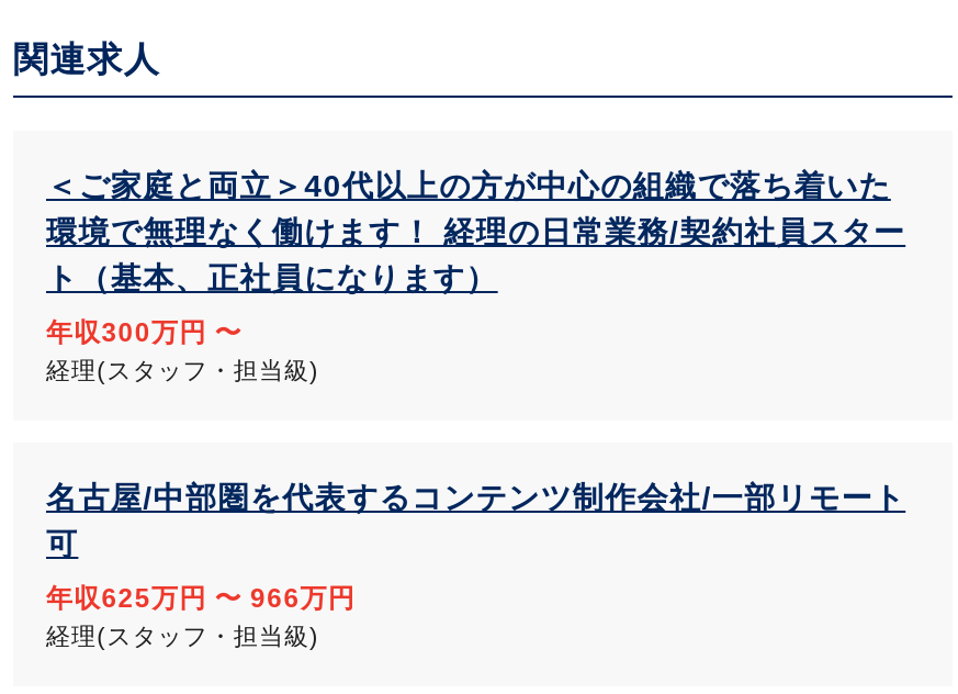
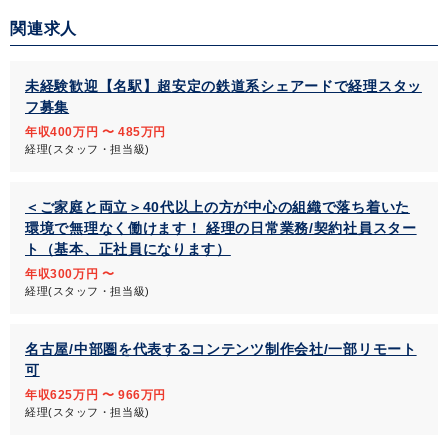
+ 未経験歓迎【名駅】超安定の鉄道系シェアードで経理スタッ
+ フ募集
+ 年収400万円 〜 485万円
+ 経理(スタッフ・担当級)
